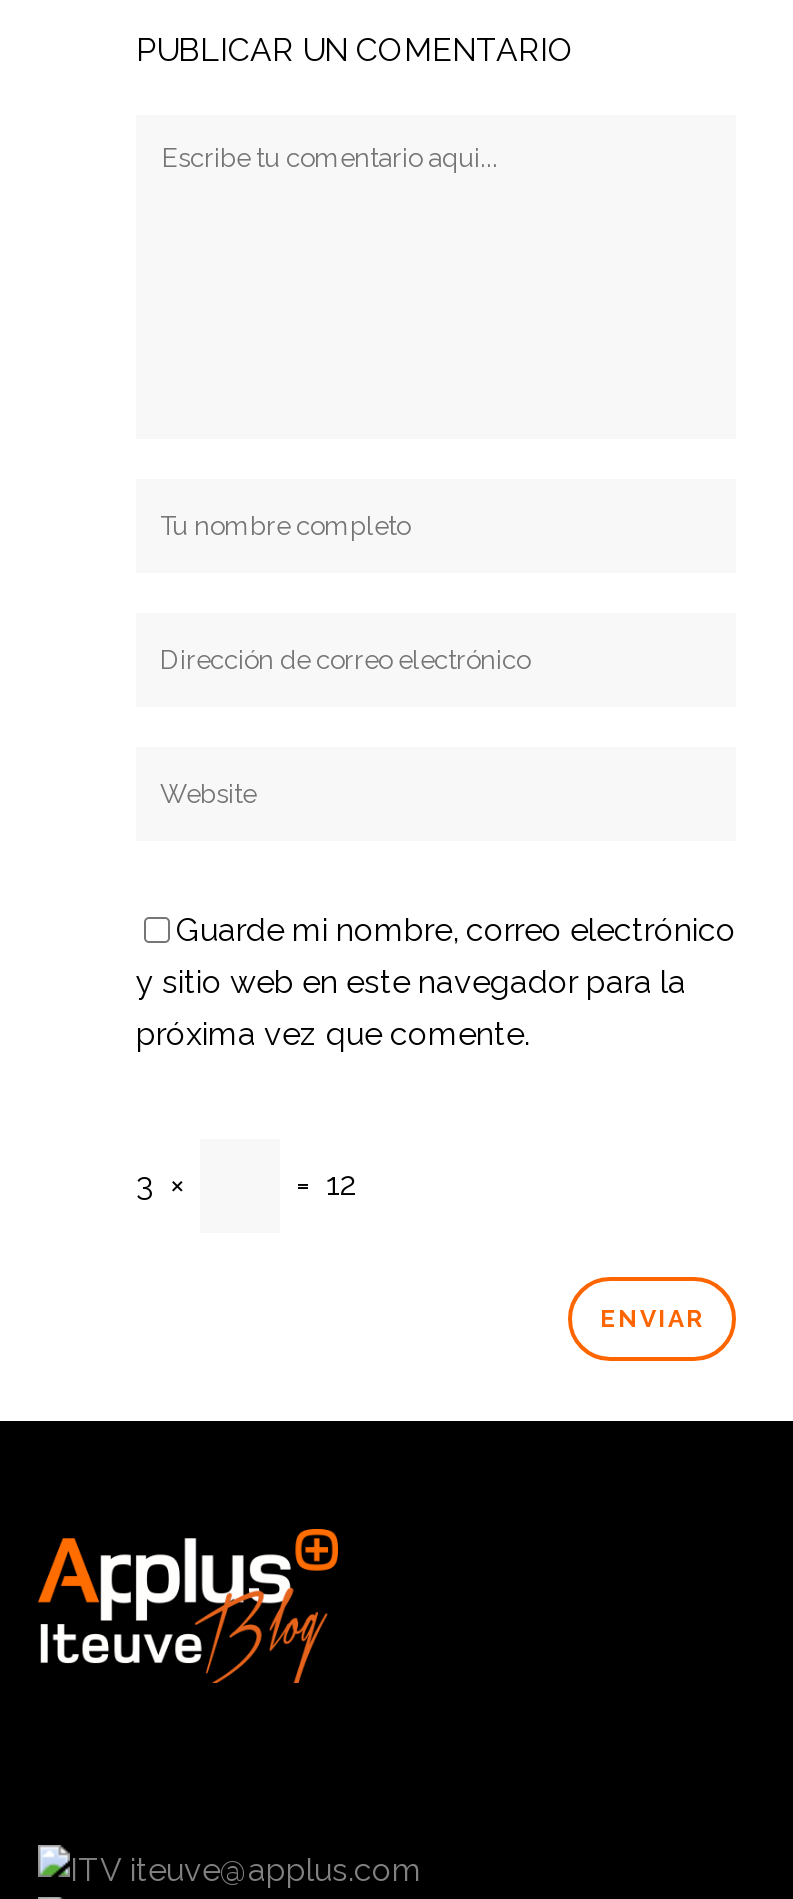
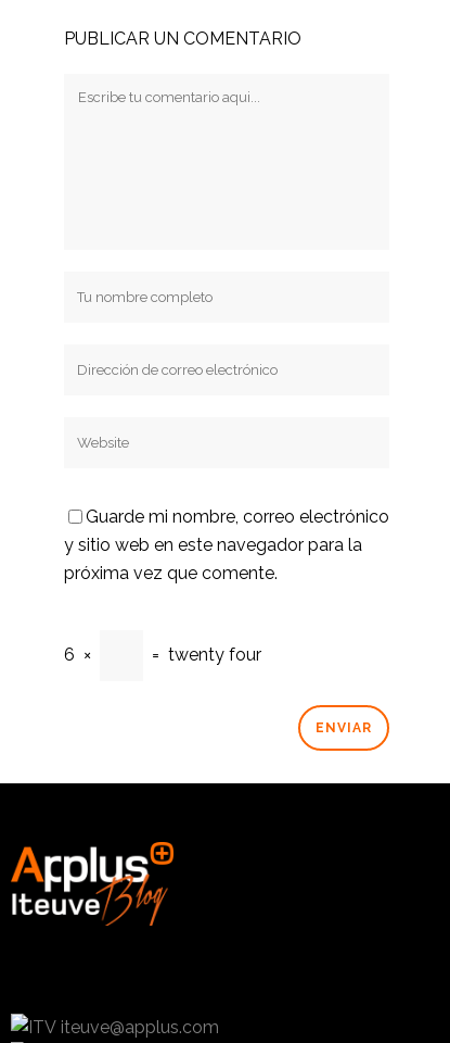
- 3 ×
- = 12
+ 6 ×
+ = twenty four
